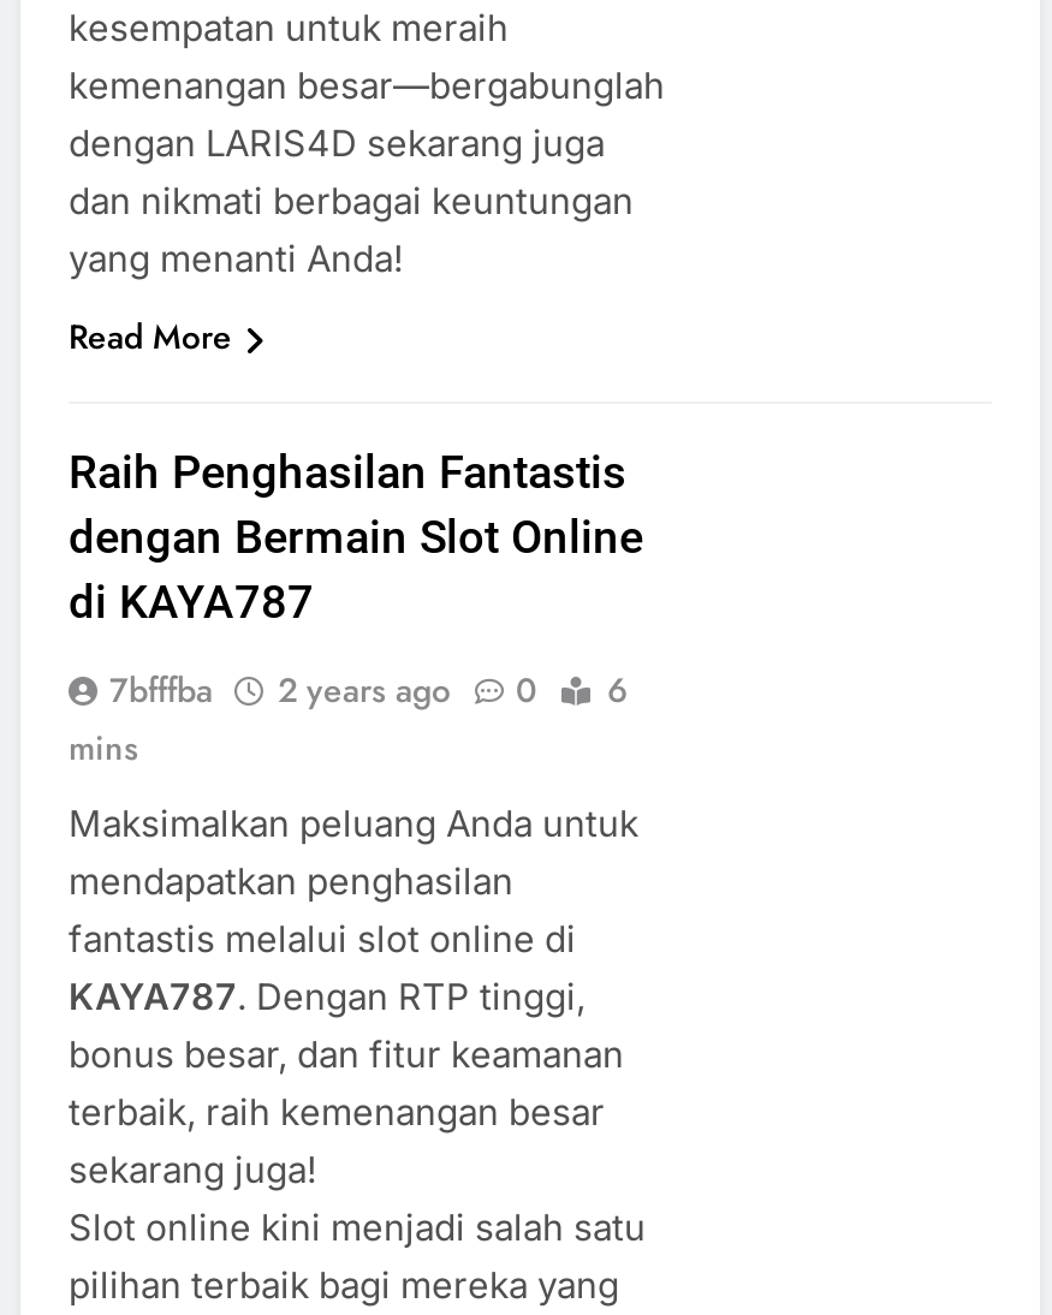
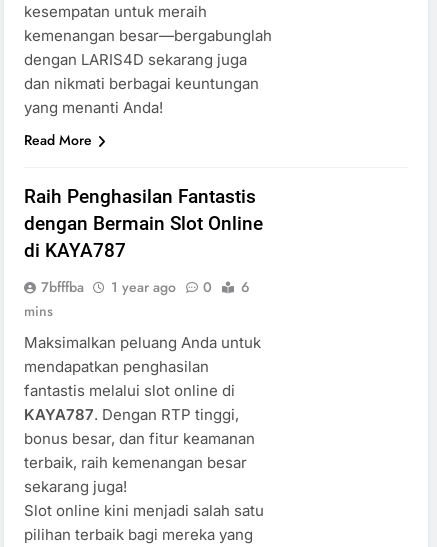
- 7bfffba 2 years ago 0 6
+ 7bfffba 1 year ago 0 6
